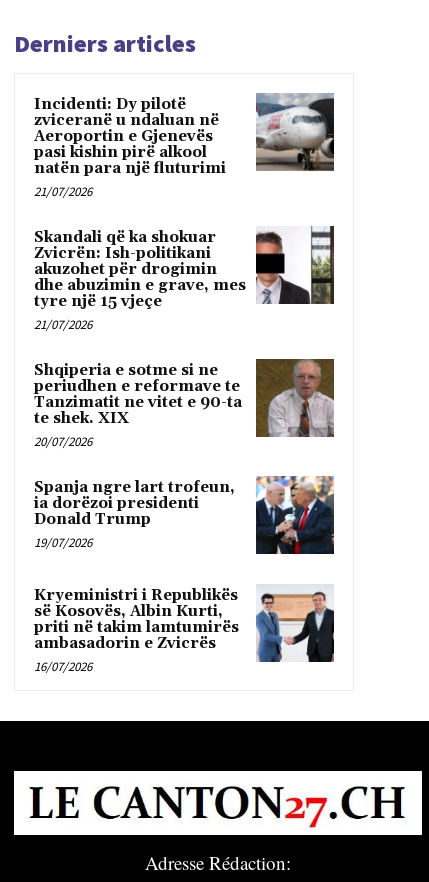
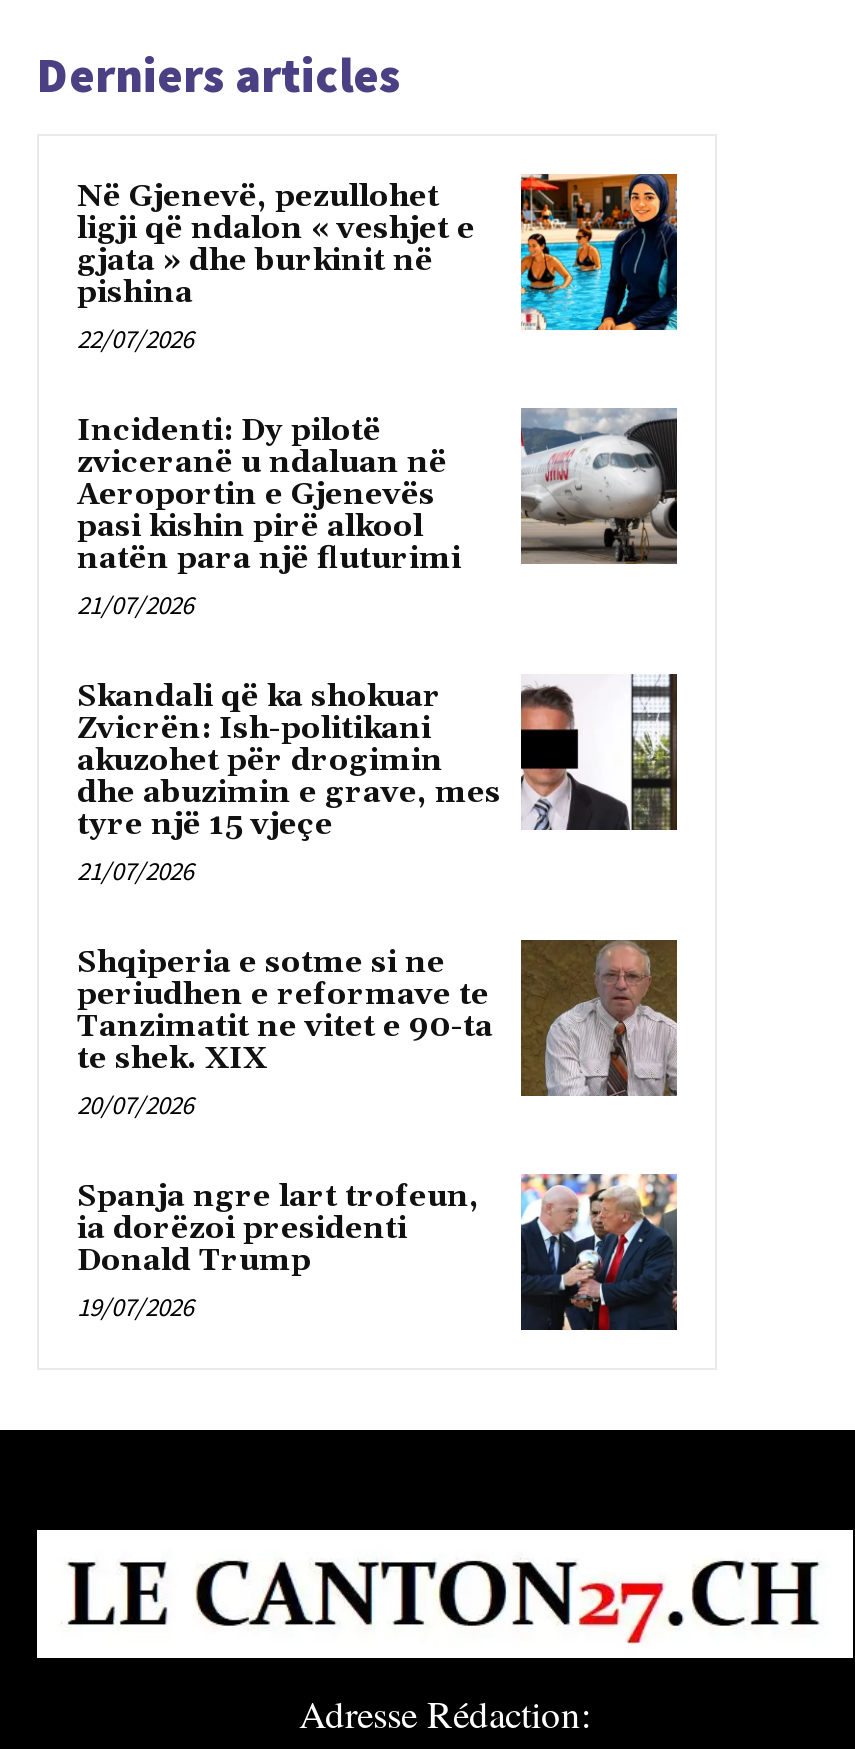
+ [image]
+ Në Gjenevë, pezullohet
+ ligji që ndalon « veshjet e
+ gjata » dhe burkinit në
+ pishina
+ 22/07/2026

moved down: [image] | Incidenti: Dy pilotë | zviceranë u ndaluan në | ... | Donald Trump | 19/07/2026

- [image]
- Kryeministri i Republikës
- së Kosovës, Albin Kurti,
- priti në takim lamtumirës
- ambasadorin e Zvicrës
- 16/07/2026
